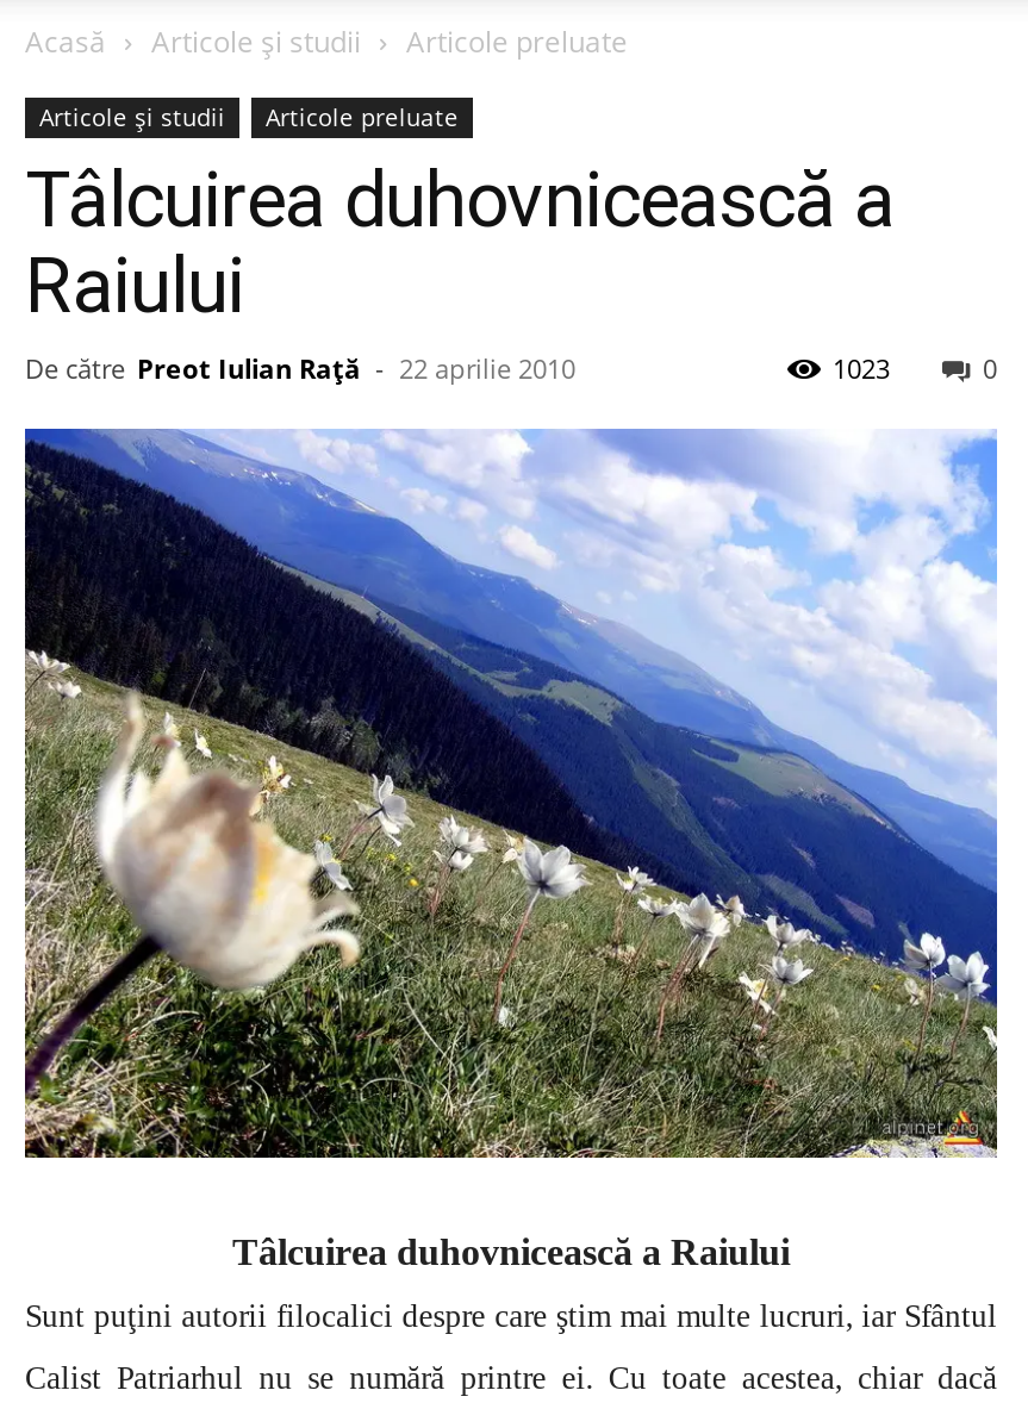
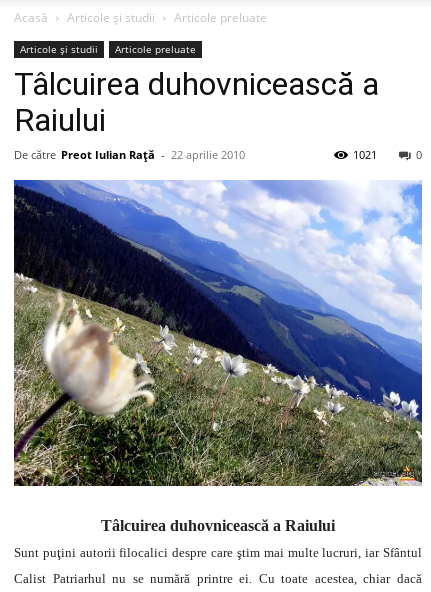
- 1023
+ 1021
